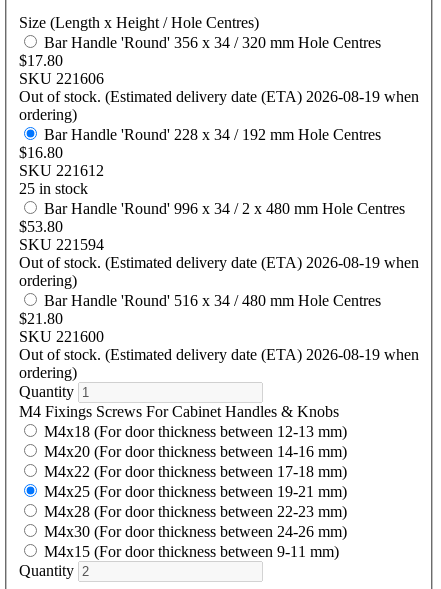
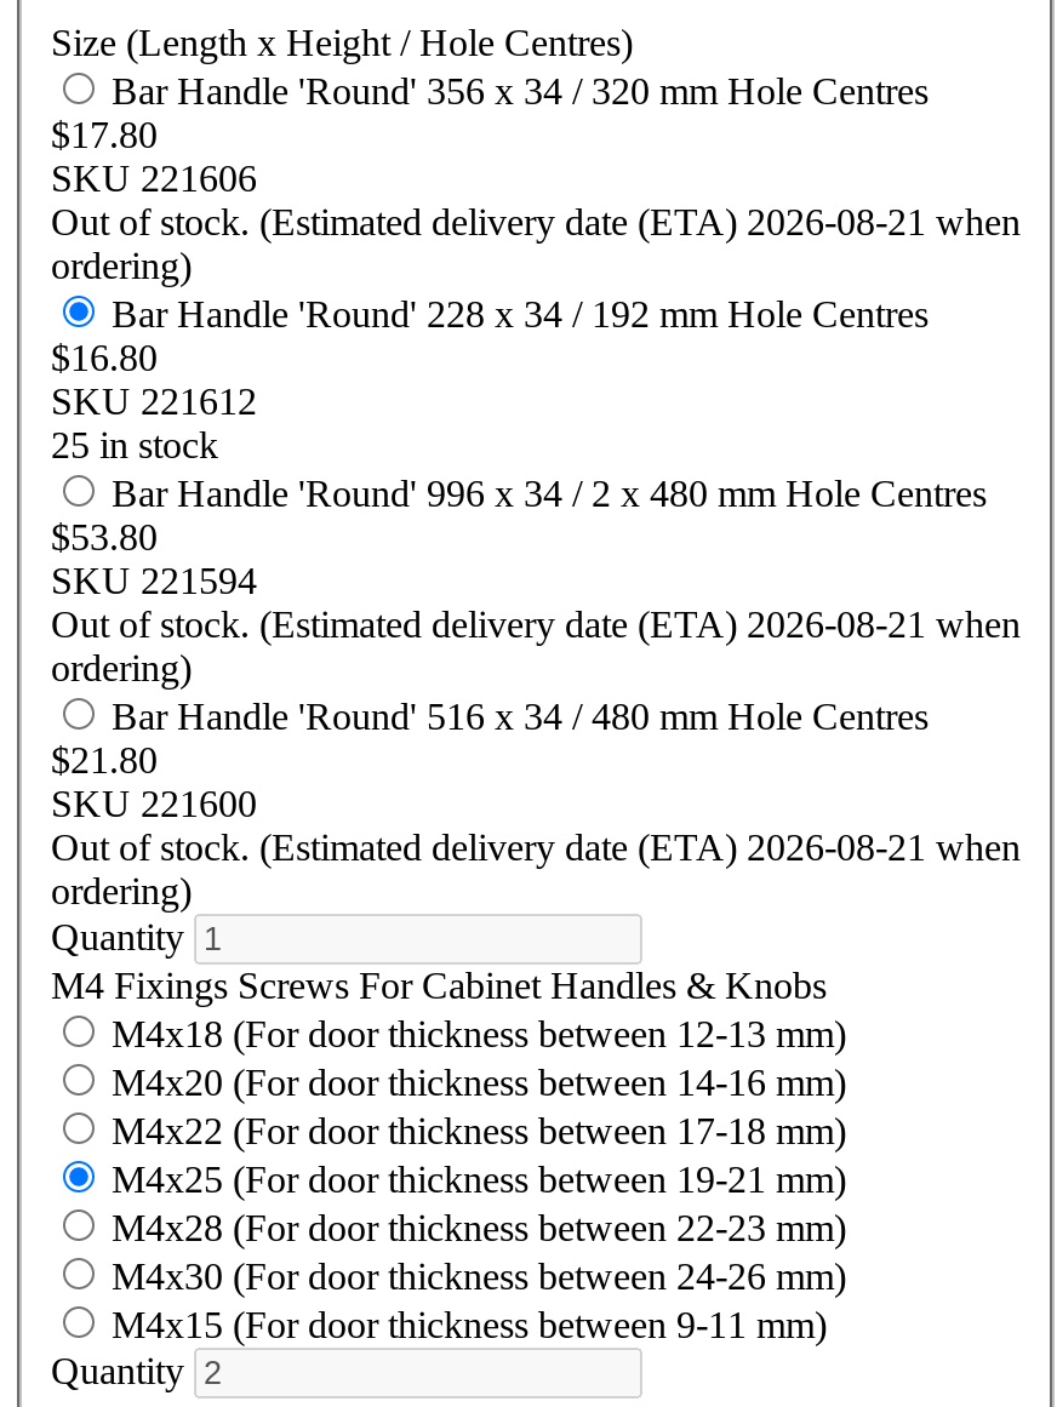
- Out of stock. (Estimated delivery date (ETA) 2026-08-19 when
+ Out of stock. (Estimated delivery date (ETA) 2026-08-21 when

- Out of stock. (Estimated delivery date (ETA) 2026-08-19 when
+ Out of stock. (Estimated delivery date (ETA) 2026-08-21 when

- Out of stock. (Estimated delivery date (ETA) 2026-08-19 when
+ Out of stock. (Estimated delivery date (ETA) 2026-08-21 when
